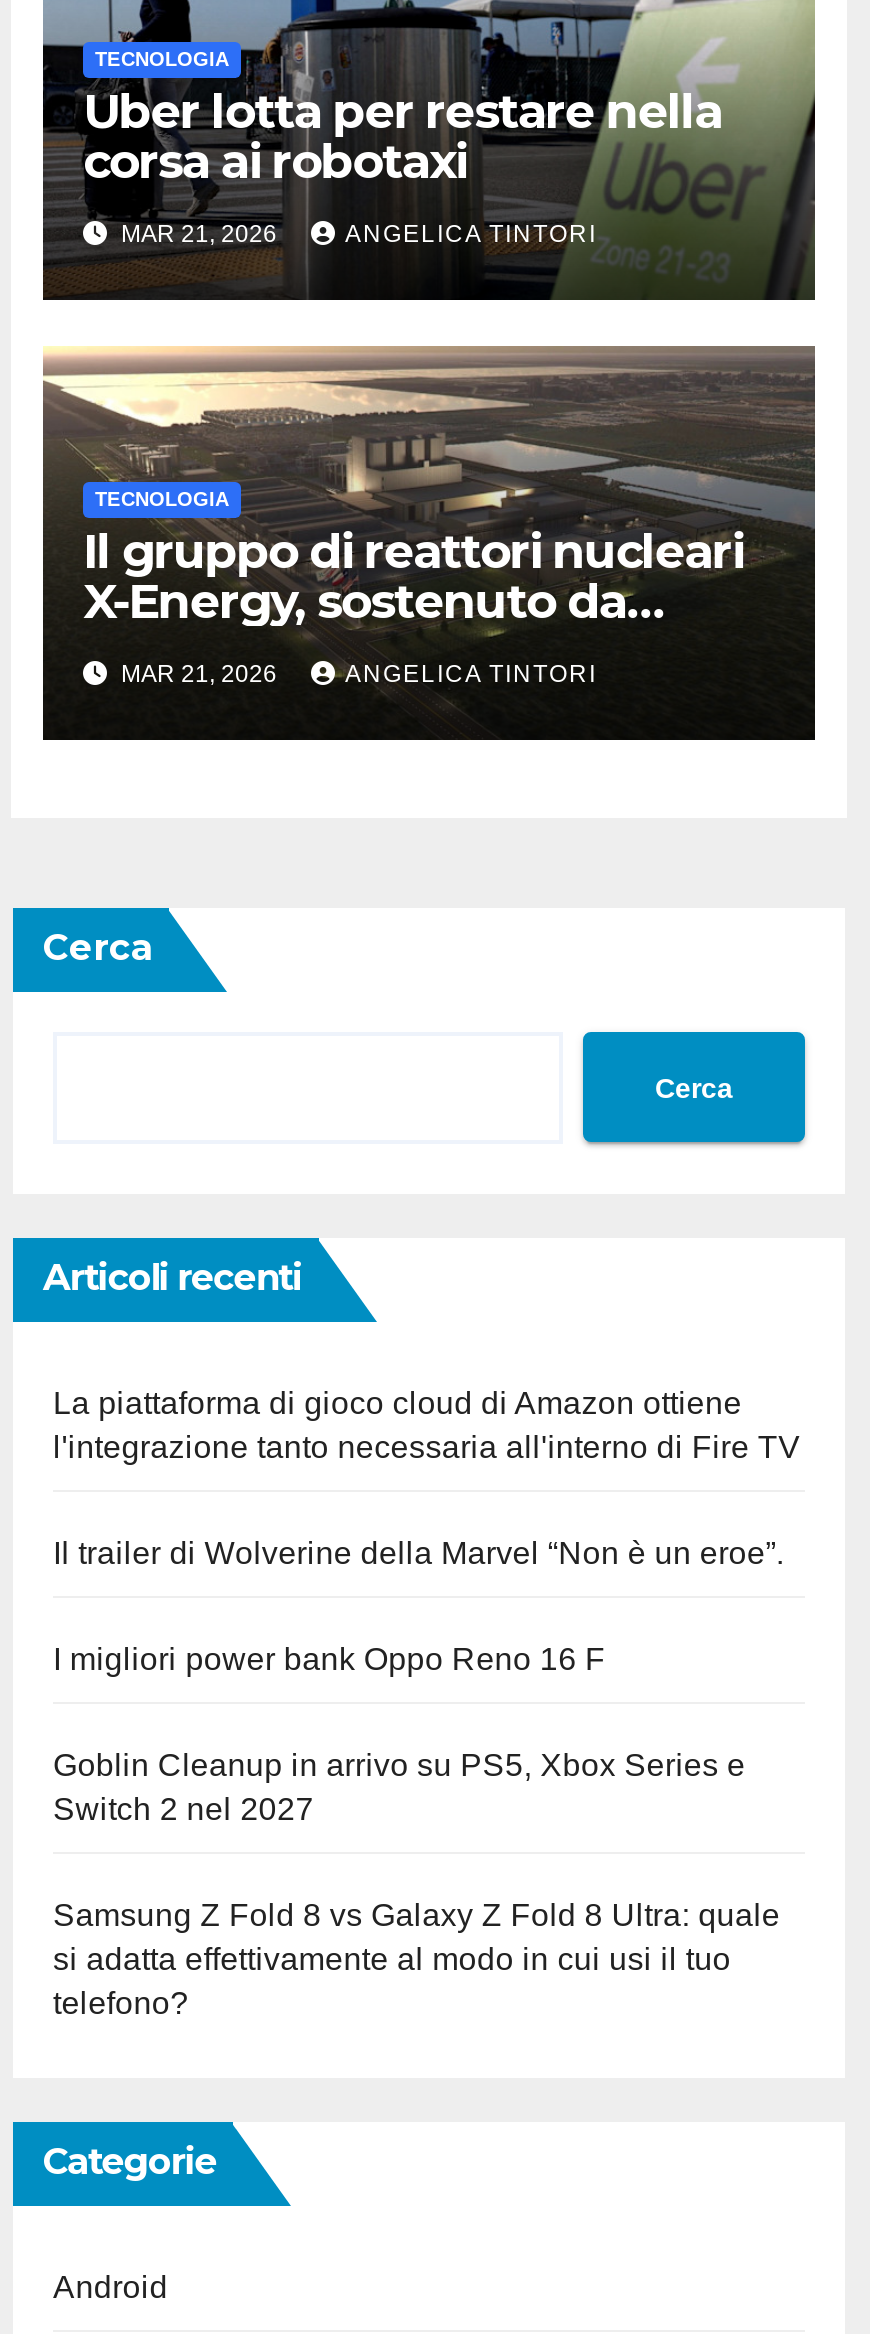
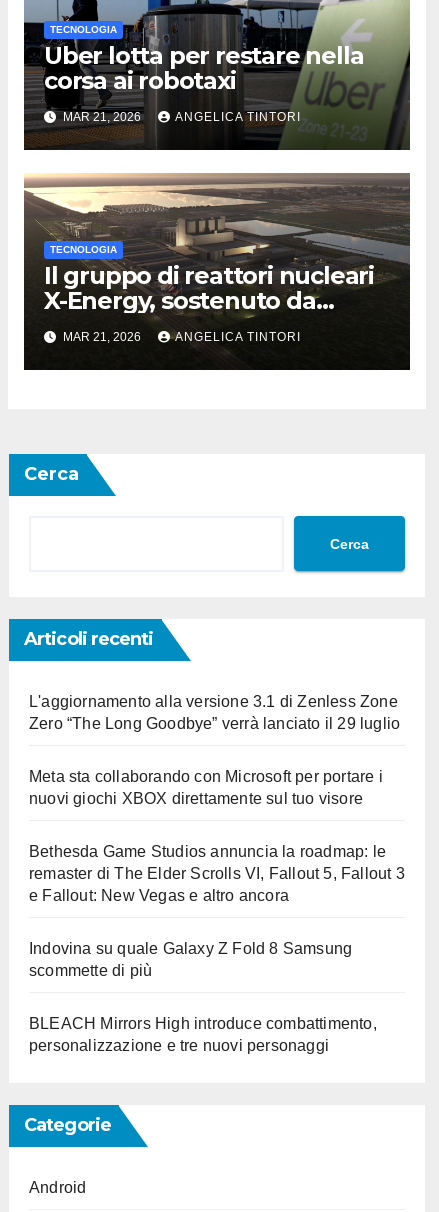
- La piattaforma di gioco cloud di Amazon ottiene
- l'integrazione tanto necessaria all'interno di Fire TV
+ L'aggiornamento alla versione 3.1 di Zenless Zone
+ Zero “The Long Goodbye” verrà lanciato il 29 luglio

- Il trailer di Wolverine della Marvel “Non è un eroe”.
+ Meta sta collaborando con Microsoft per portare i
+ nuovi giochi XBOX direttamente sul tuo visore

- I migliori power bank Oppo Reno 16 F
+ Bethesda Game Studios annuncia la roadmap: le
+ remaster di The Elder Scrolls VI, Fallout 5, Fallout 3
+ e Fallout: New Vegas e altro ancora

- Goblin Cleanup in arrivo su PS5, Xbox Series e
- Switch 2 nel 2027
+ Indovina su quale Galaxy Z Fold 8 Samsung
+ scommette di più

- Samsung Z Fold 8 vs Galaxy Z Fold 8 Ultra: quale
- si adatta effettivamente al modo in cui usi il tuo
- telefono?
+ BLEACH Mirrors High introduce combattimento,
+ personalizzazione e tre nuovi personaggi
